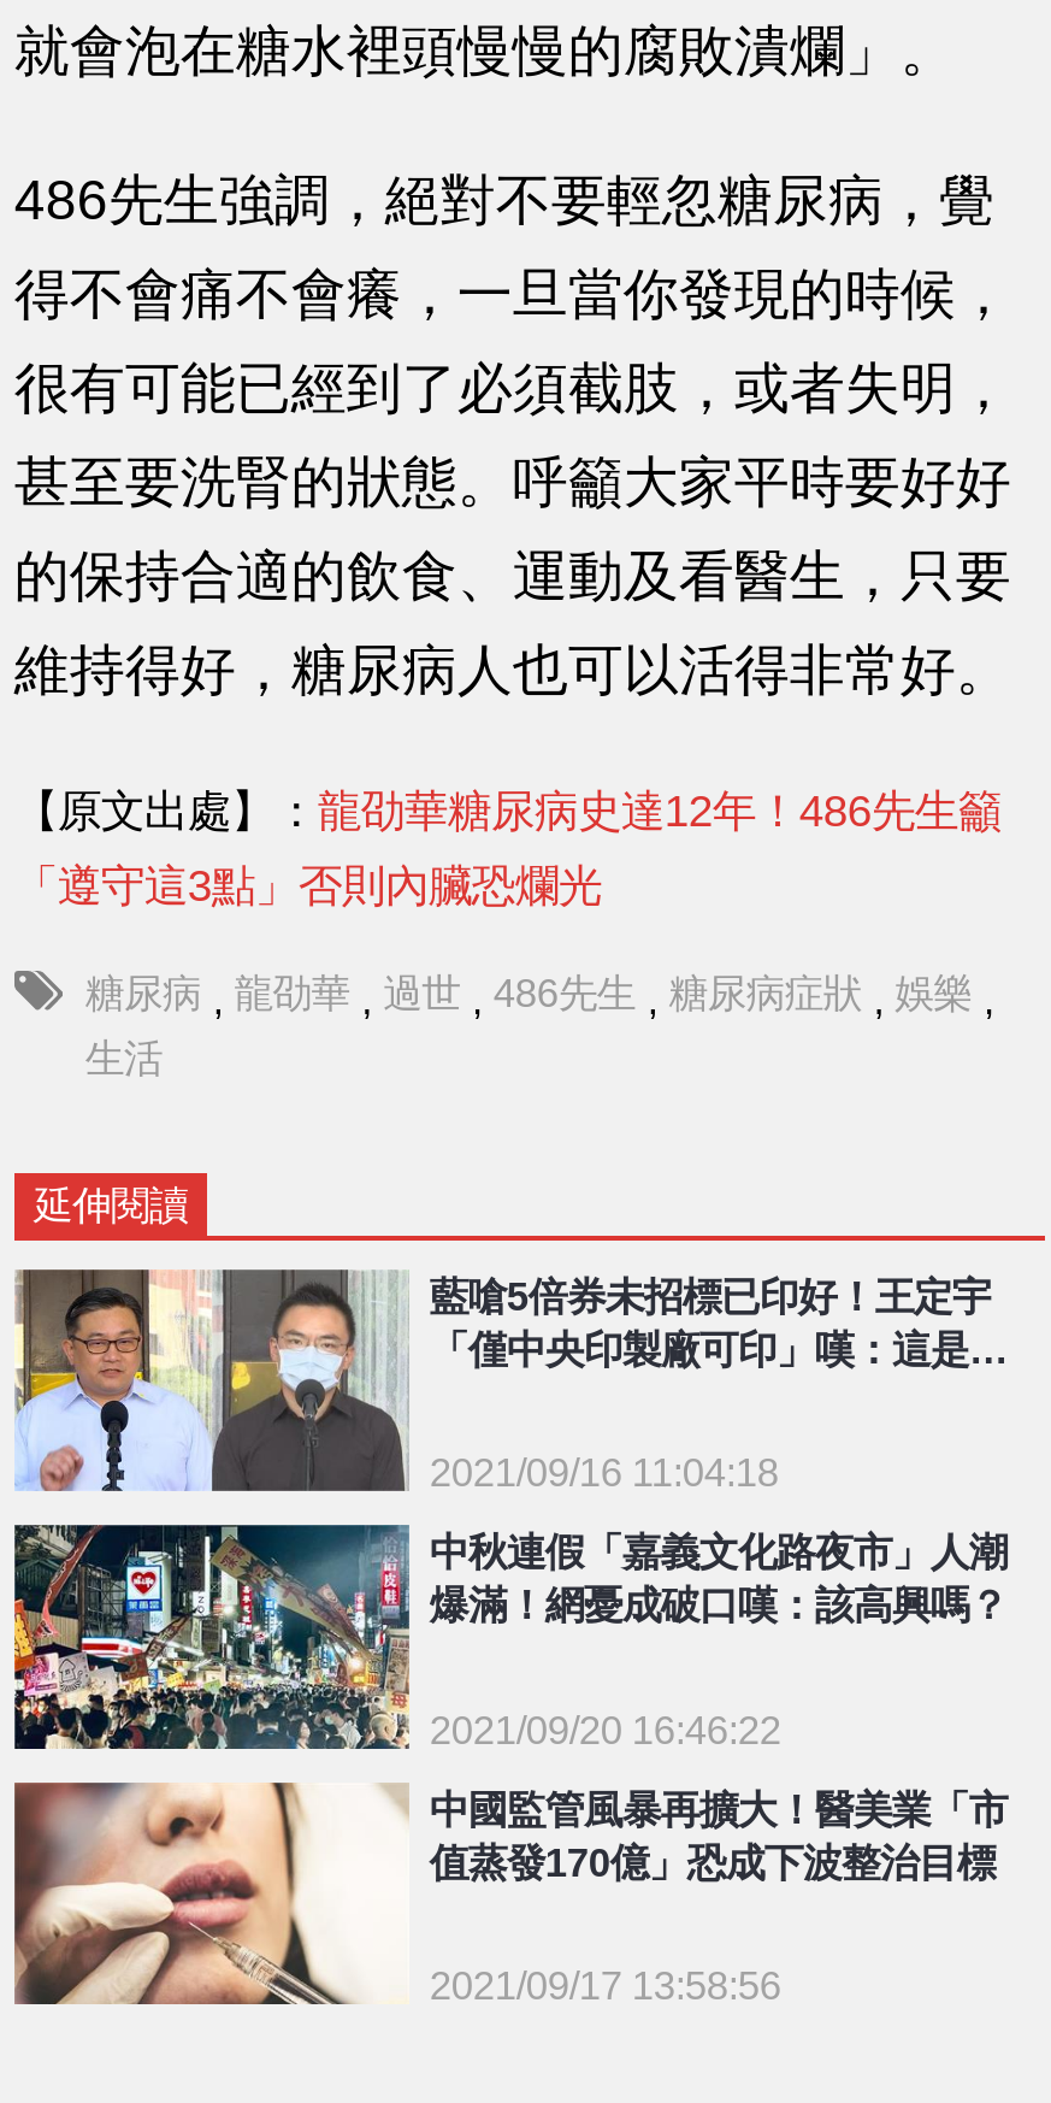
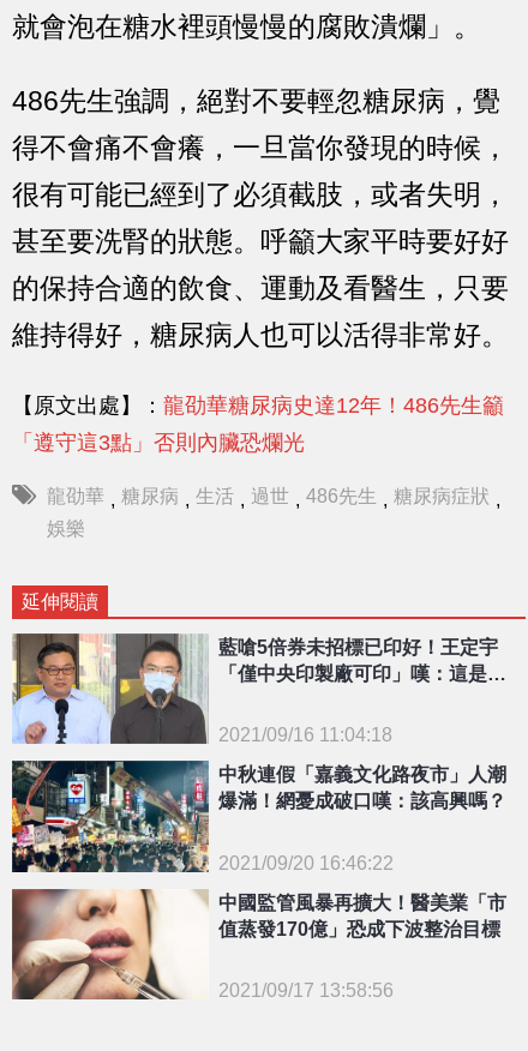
- 糖尿病 , 龍劭華 , 過世 , 486先生 , 糖尿病症狀 , 娛樂 ,
- 生活
+ 龍劭華 , 糖尿病 , 生活 , 過世 , 486先生 , 糖尿病症狀 ,
+ 娛樂
